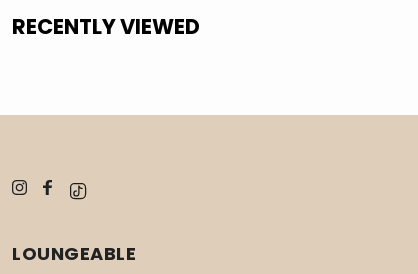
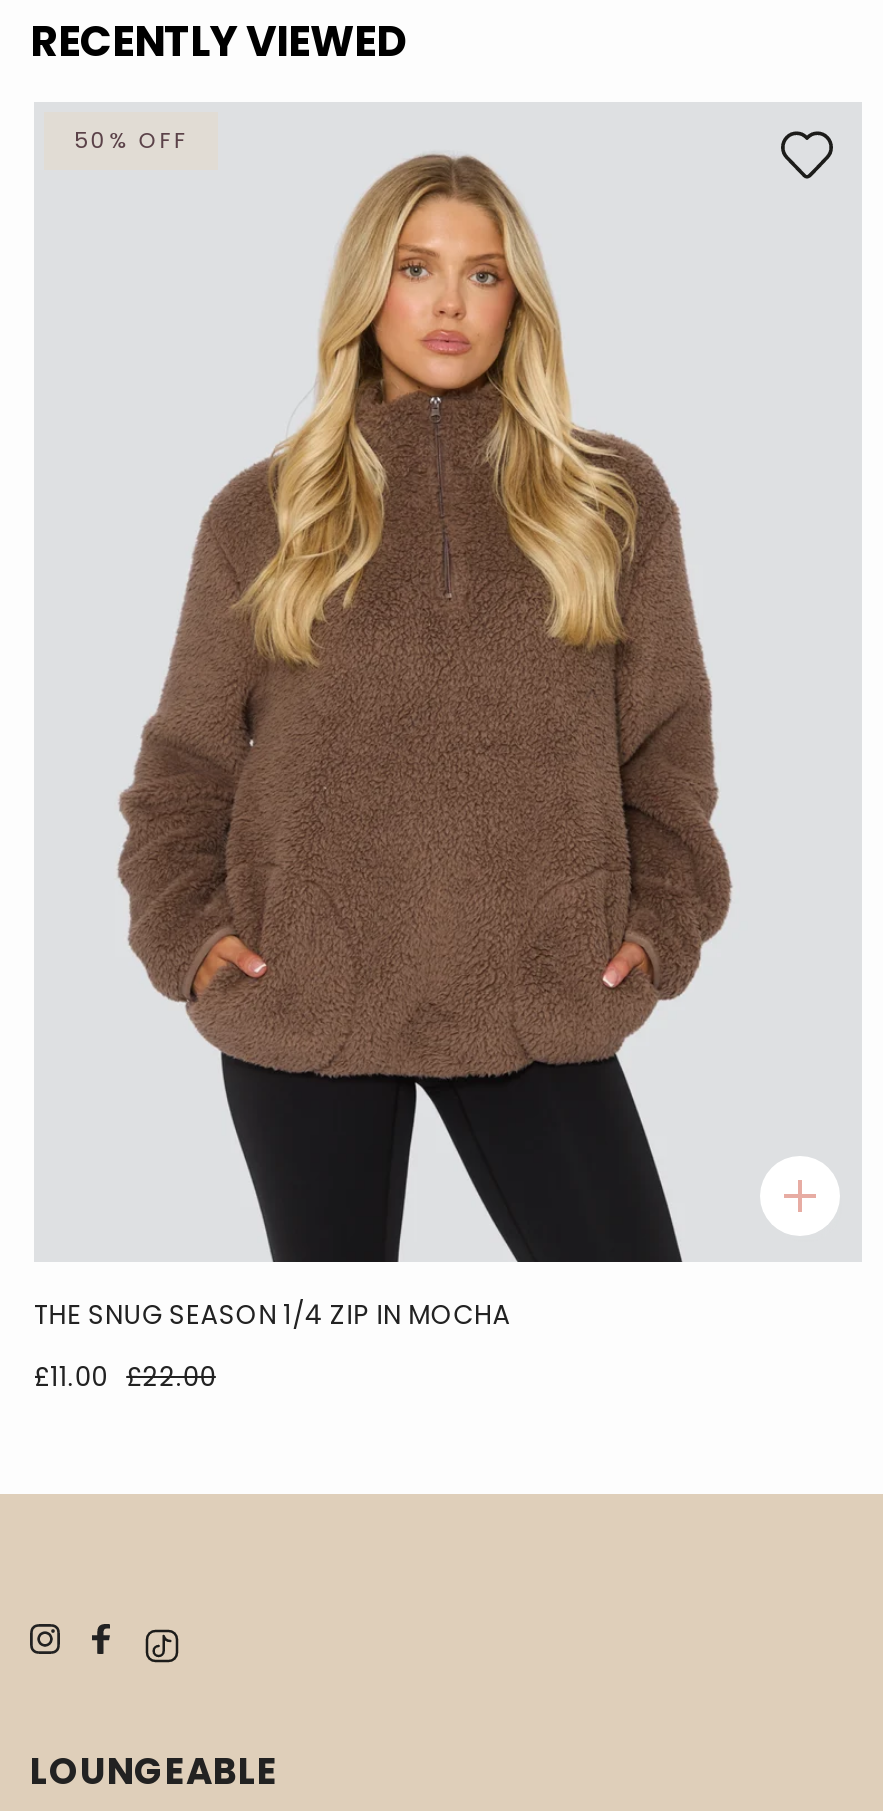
+ THE SNUG SEASON 1/4 ZIP IN MOCHA
+ £11.00 £22.00

+ [image]
+ 50% OFF
